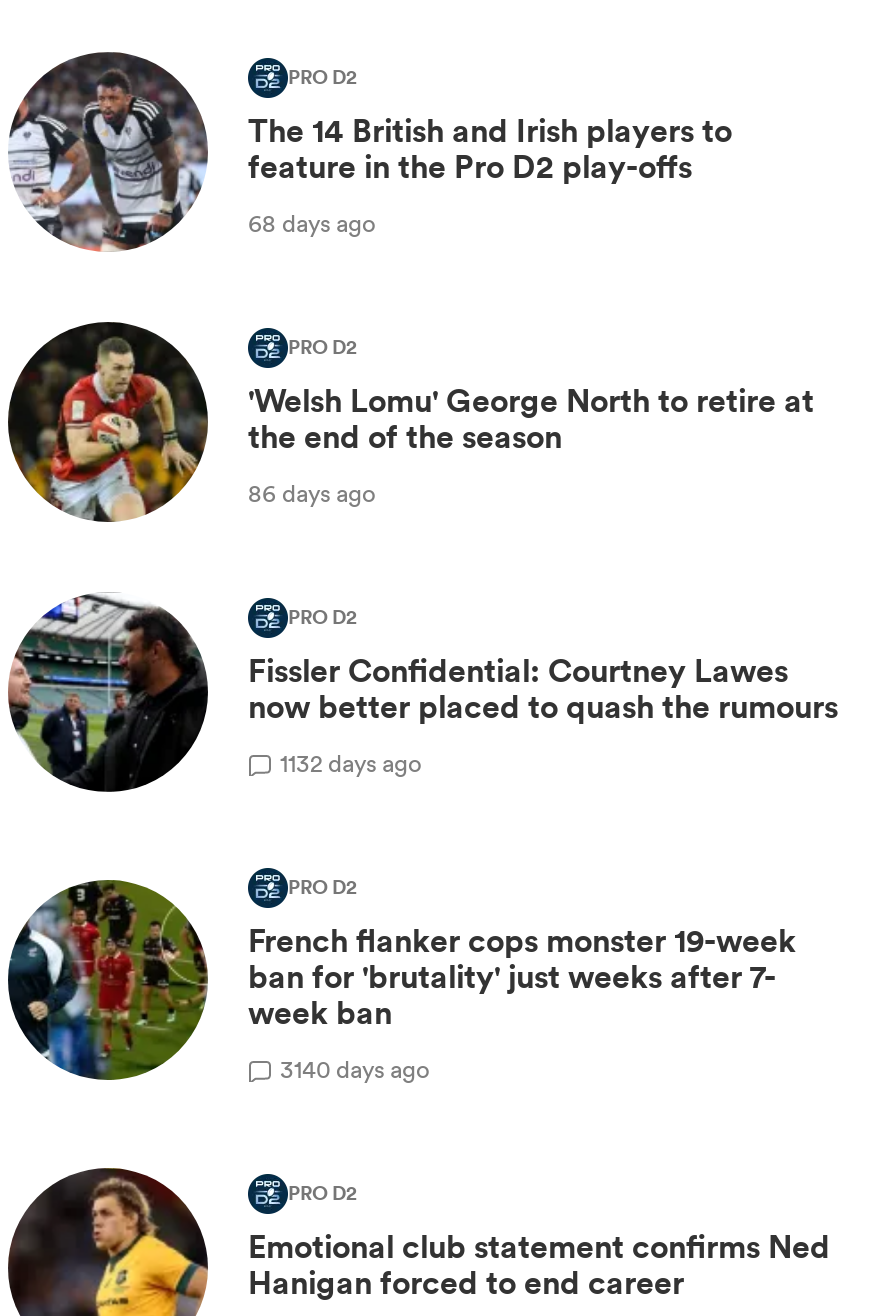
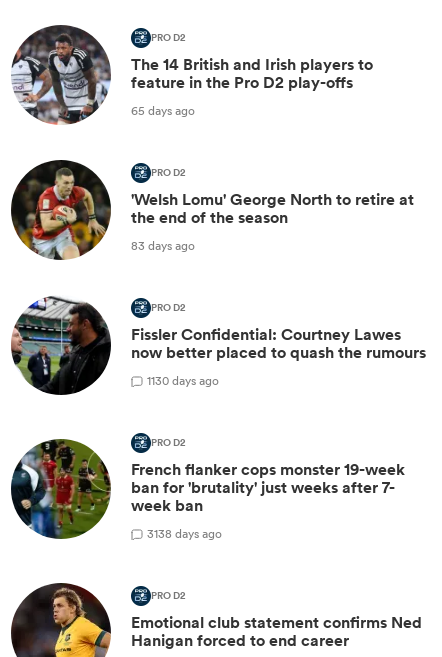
- 68 days ago
+ 65 days ago

- 86 days ago
+ 83 days ago

- 1132 days ago
+ 1130 days ago

- 3140 days ago
+ 3138 days ago
